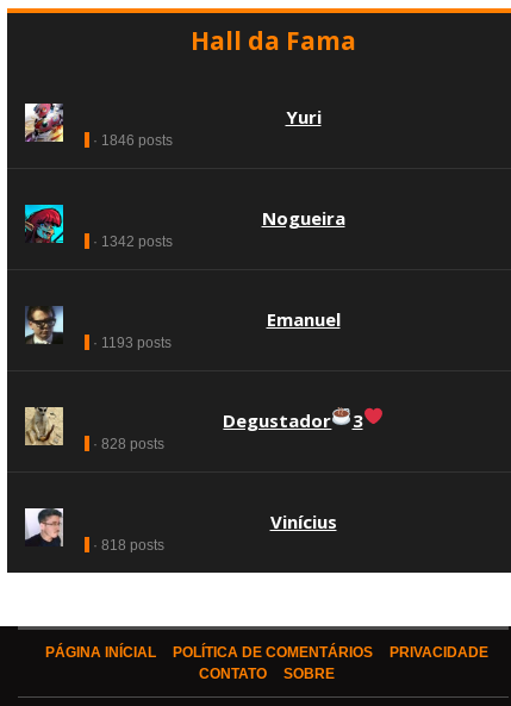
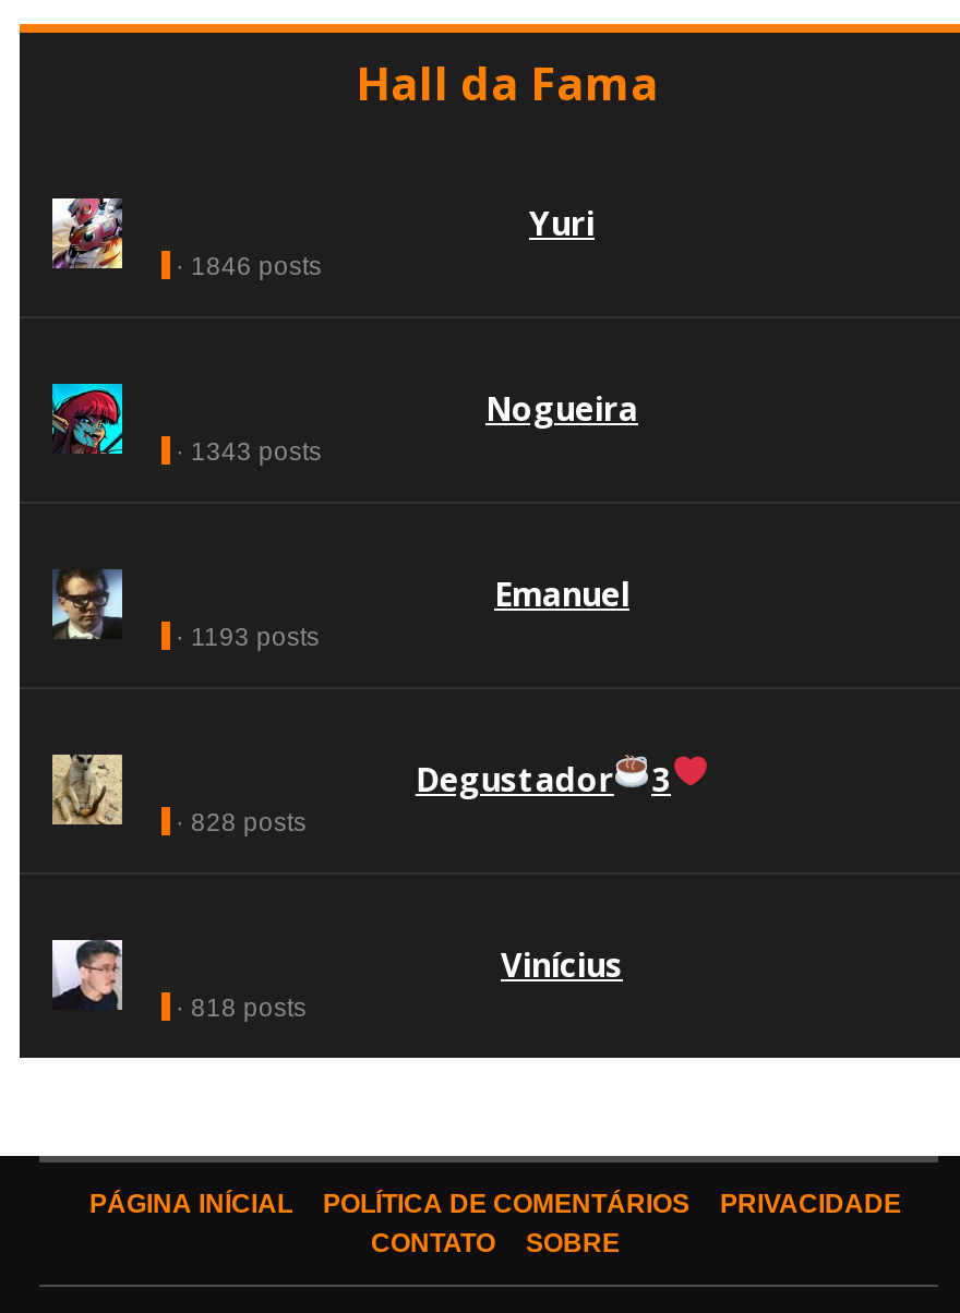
- · 1342 posts
+ · 1343 posts
